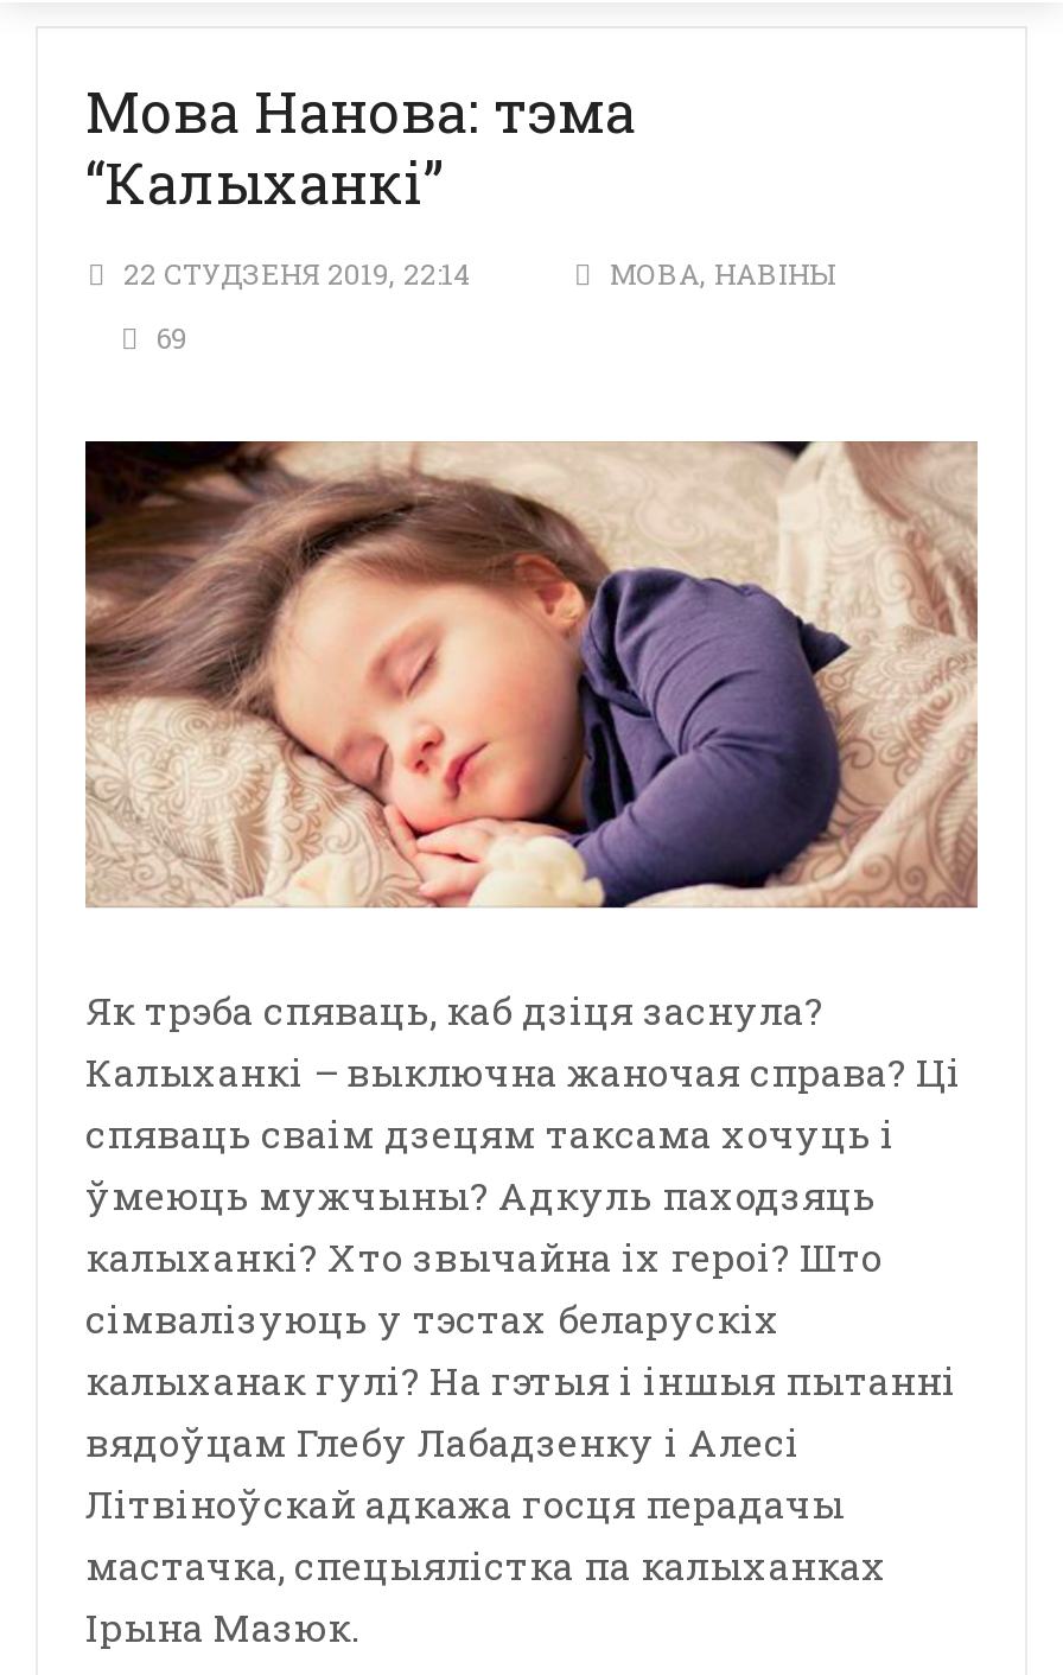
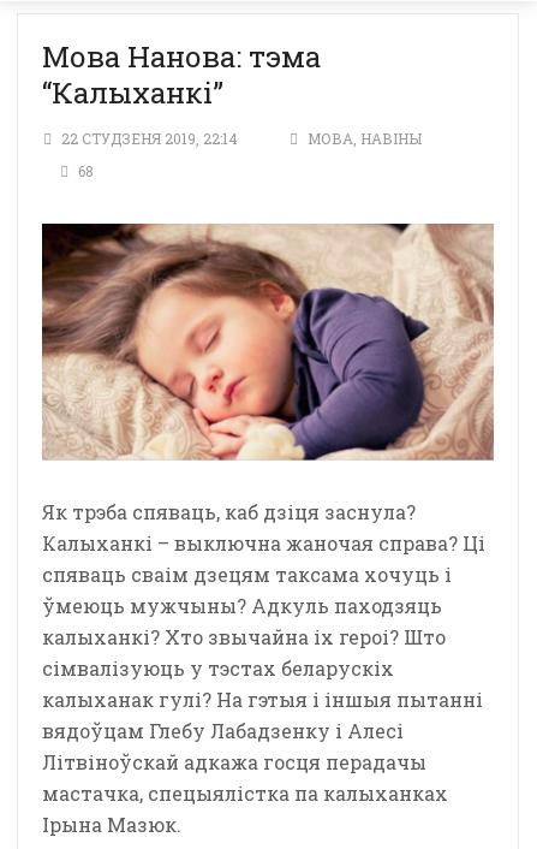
- 69
+ 68
